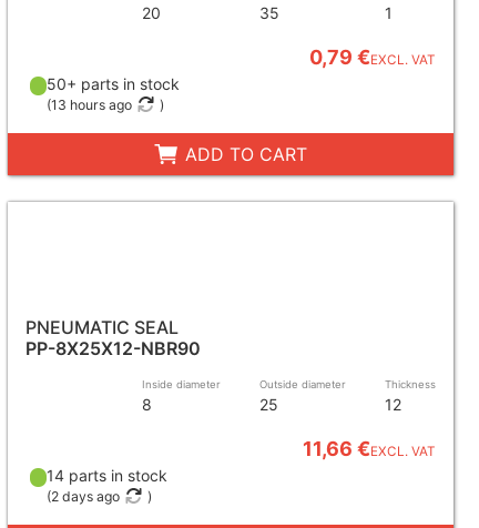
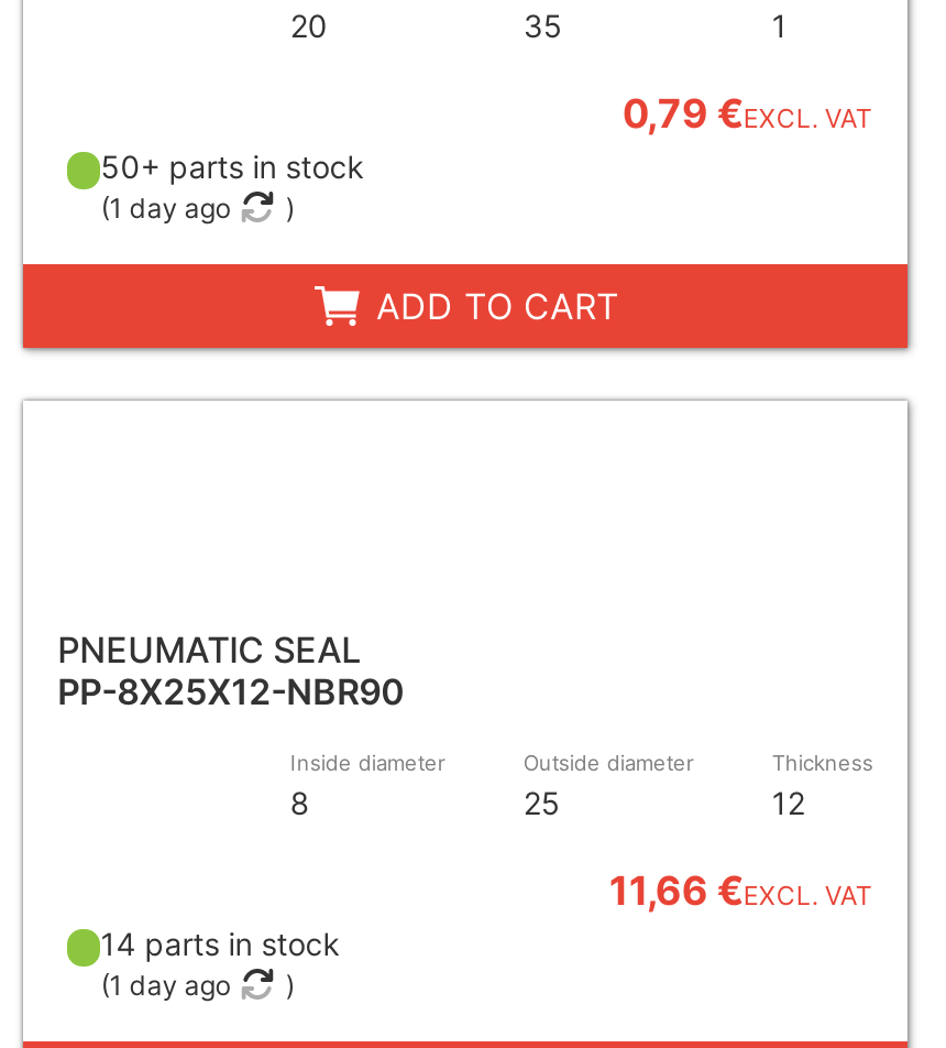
- (13 hours ago
+ (1 day ago

- (2 days ago
+ (1 day ago
